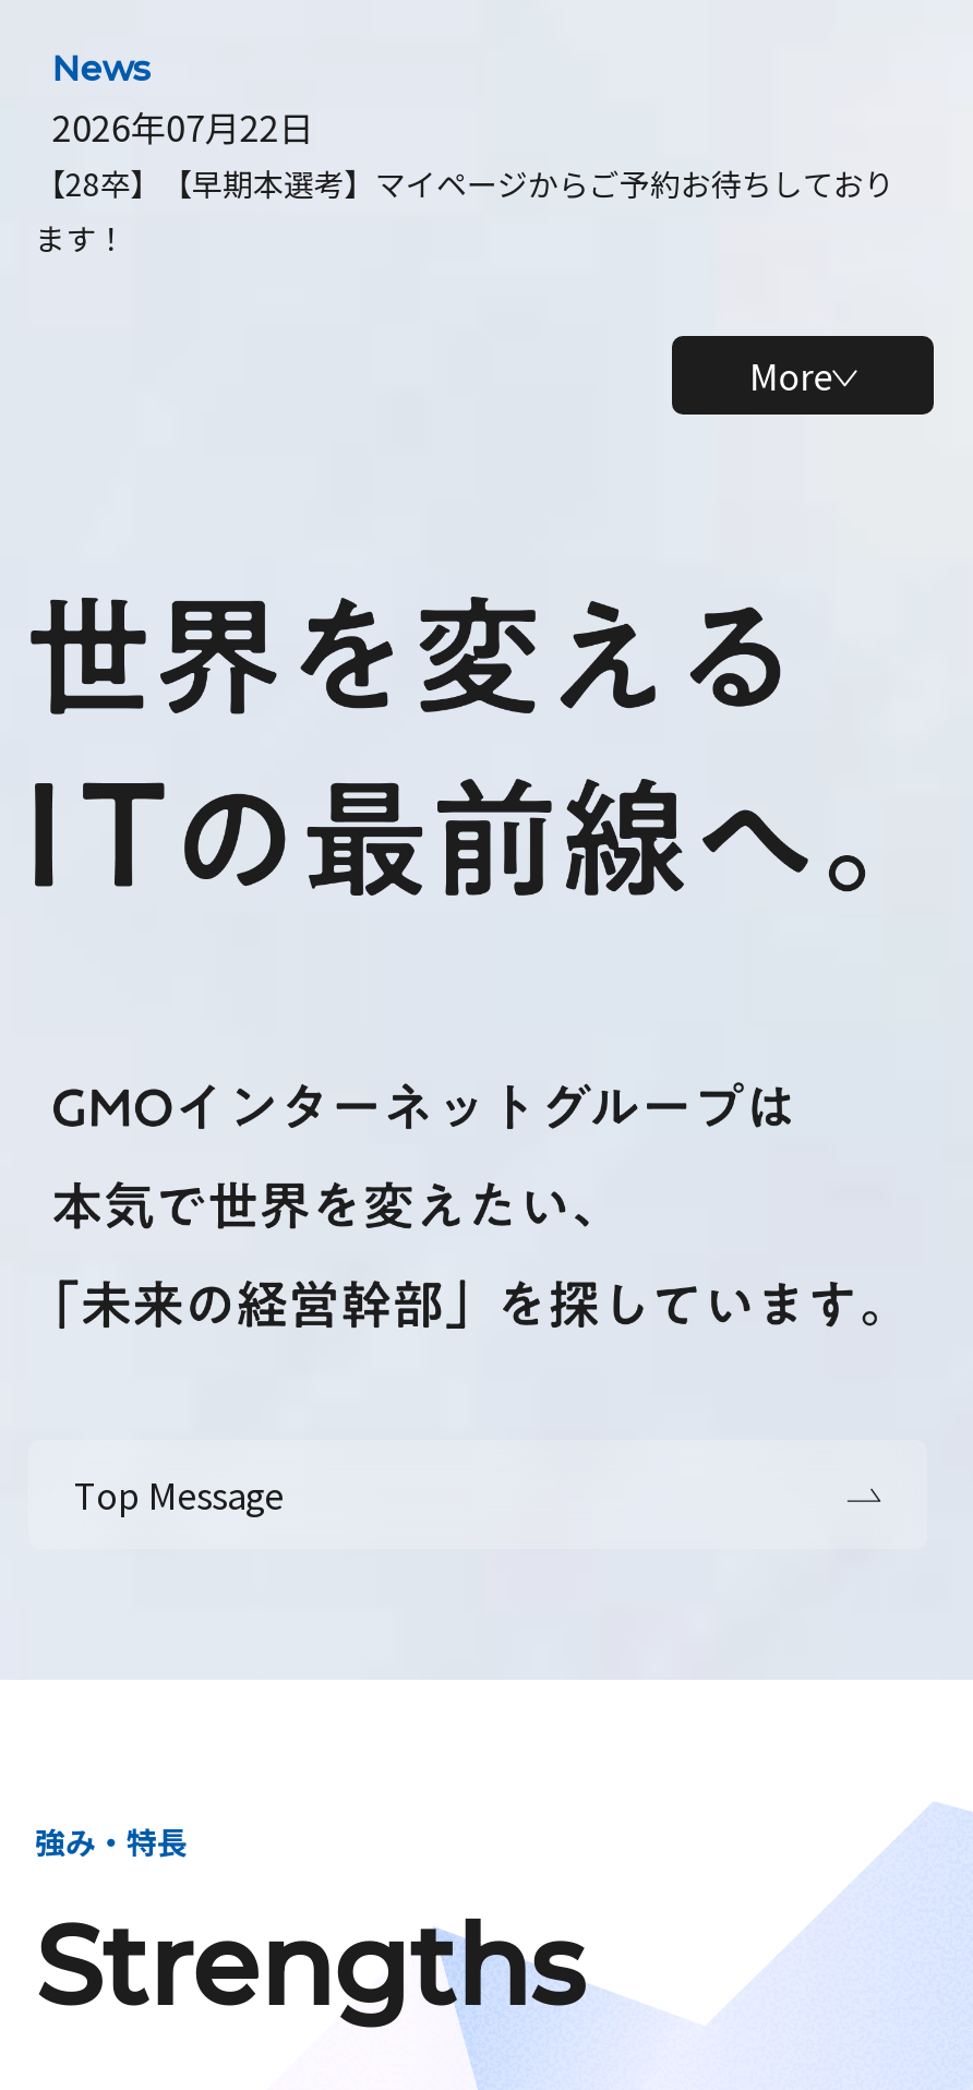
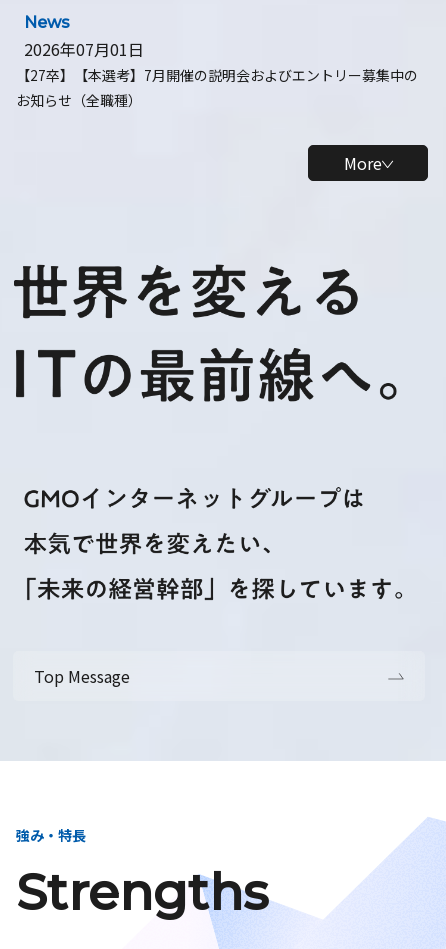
- 2026年07月22日
- 【28卒】【早期本選考】マイページからご予約お待ちしており
- ます！
+ 2026年07月01日
+ 【27卒】【本選考】7月開催の説明会およびエントリー募集中の
+ お知らせ（全職種）
